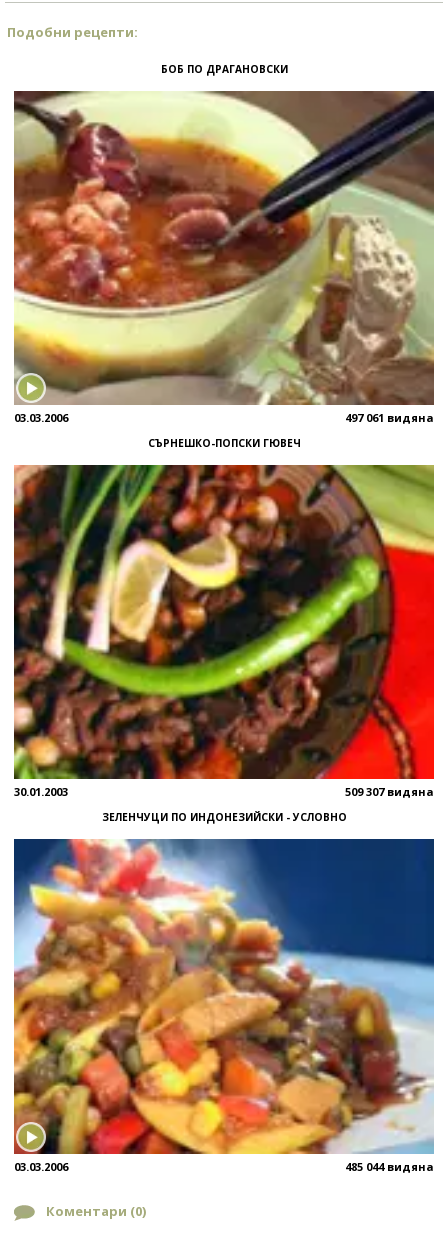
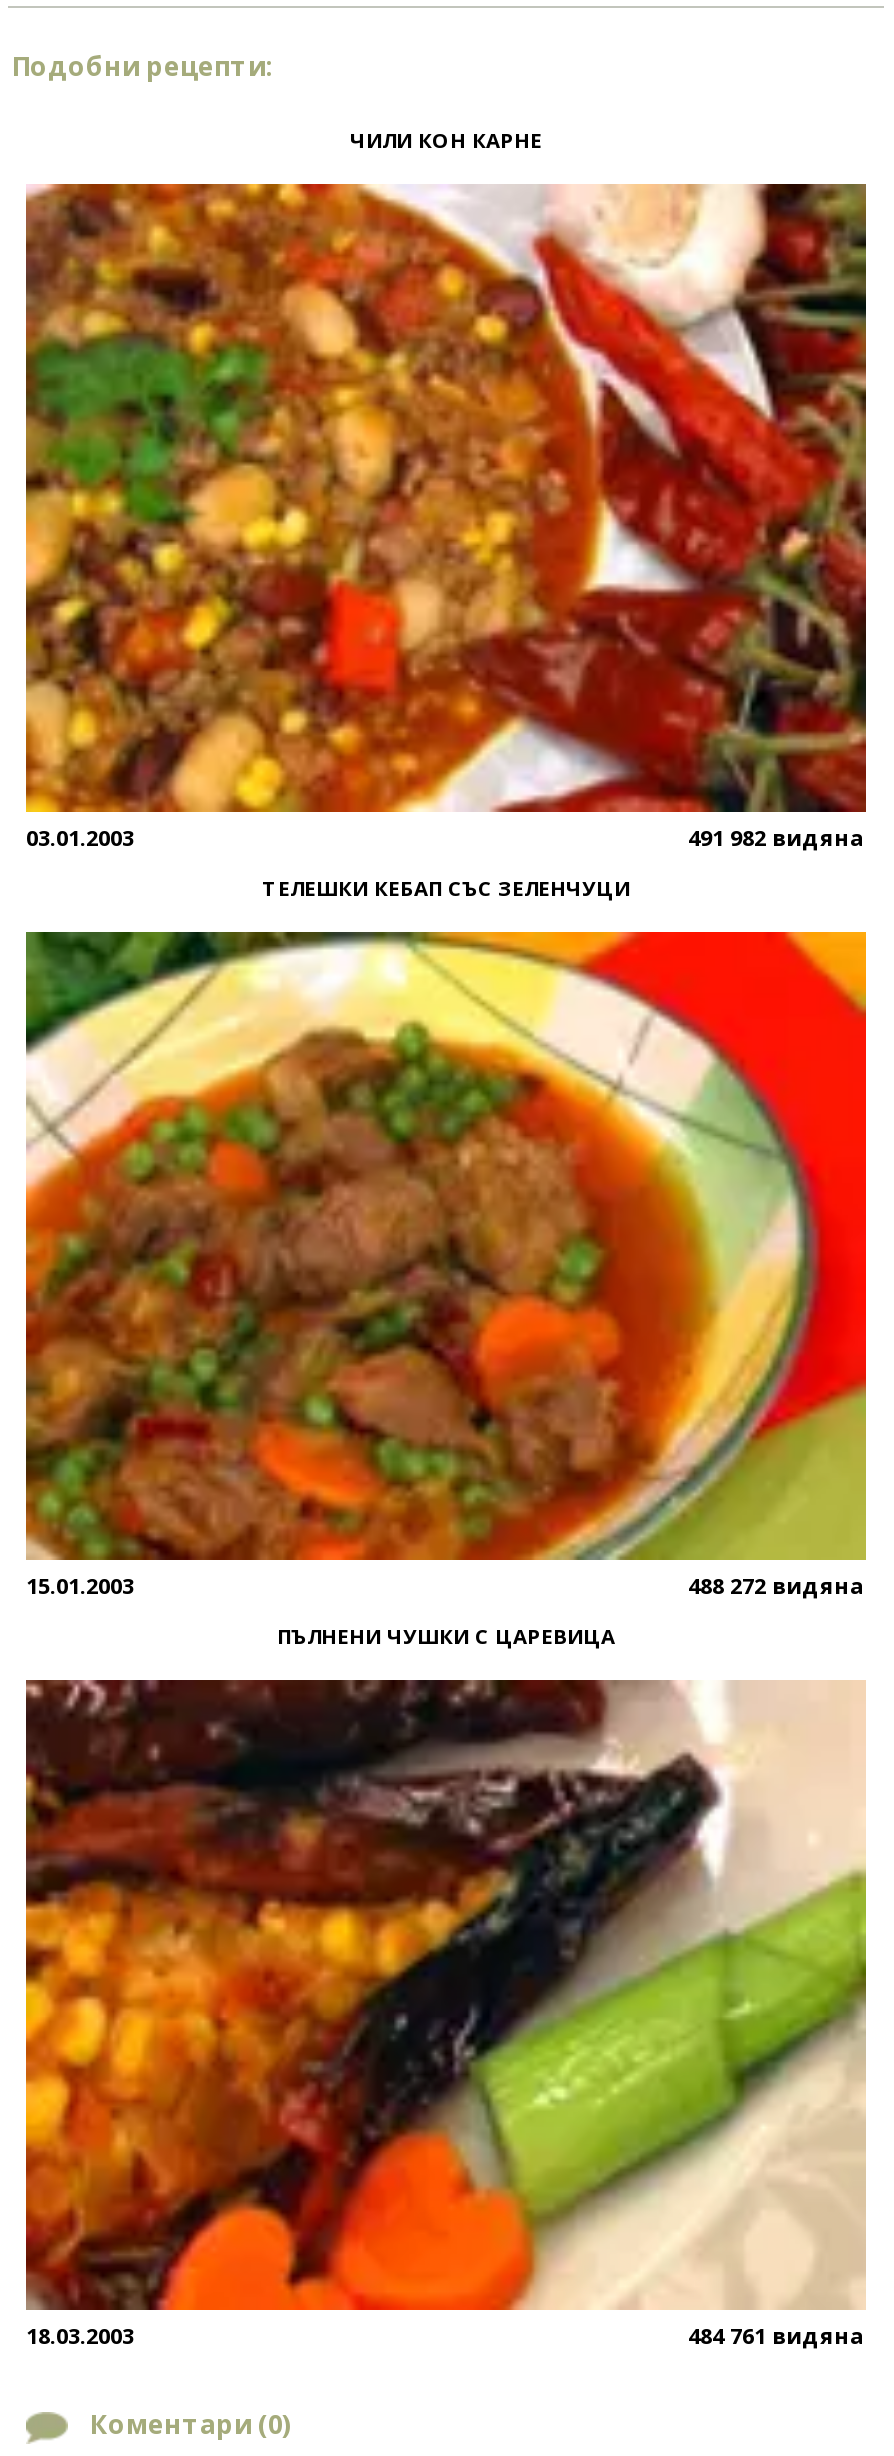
- БОБ ПО ДРАГАНОВСКИ
+ ЧИЛИ КОН КАРНЕ

- [image]
- 03.03.2006
- 497 061 видяна
+ [image]
+ 03.01.2003
+ 491 982 видяна

- СЪРНЕШКО-ПОПСКИ ГЮВЕЧ
+ ТЕЛЕШКИ КЕБАП СЪС ЗЕЛЕНЧУЦИ

- [image]
- 30.01.2003
- 509 307 видяна
+ [image]
+ 15.01.2003
+ 488 272 видяна

- ЗЕЛЕНЧУЦИ ПО ИНДОНЕЗИЙСКИ - УСЛОВНО
+ ПЪЛНЕНИ ЧУШКИ С ЦАРЕВИЦА

- [image]
- 03.03.2006
- 485 044 видяна
+ [image]
+ 18.03.2003
+ 484 761 видяна
